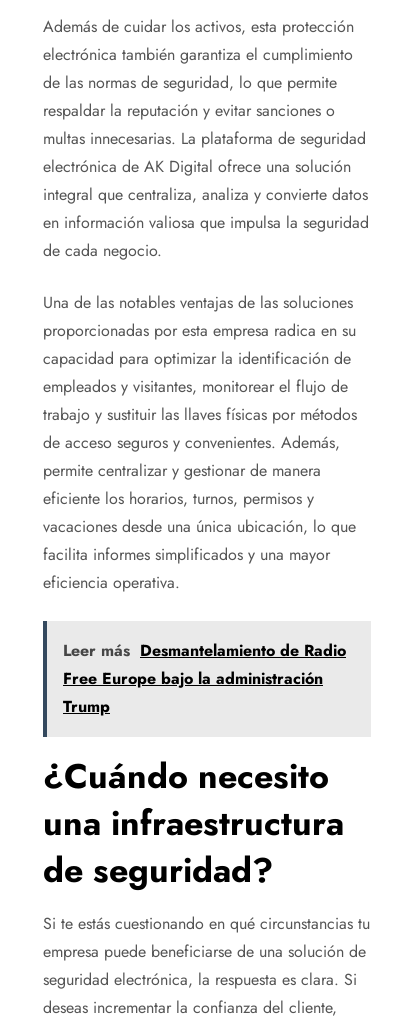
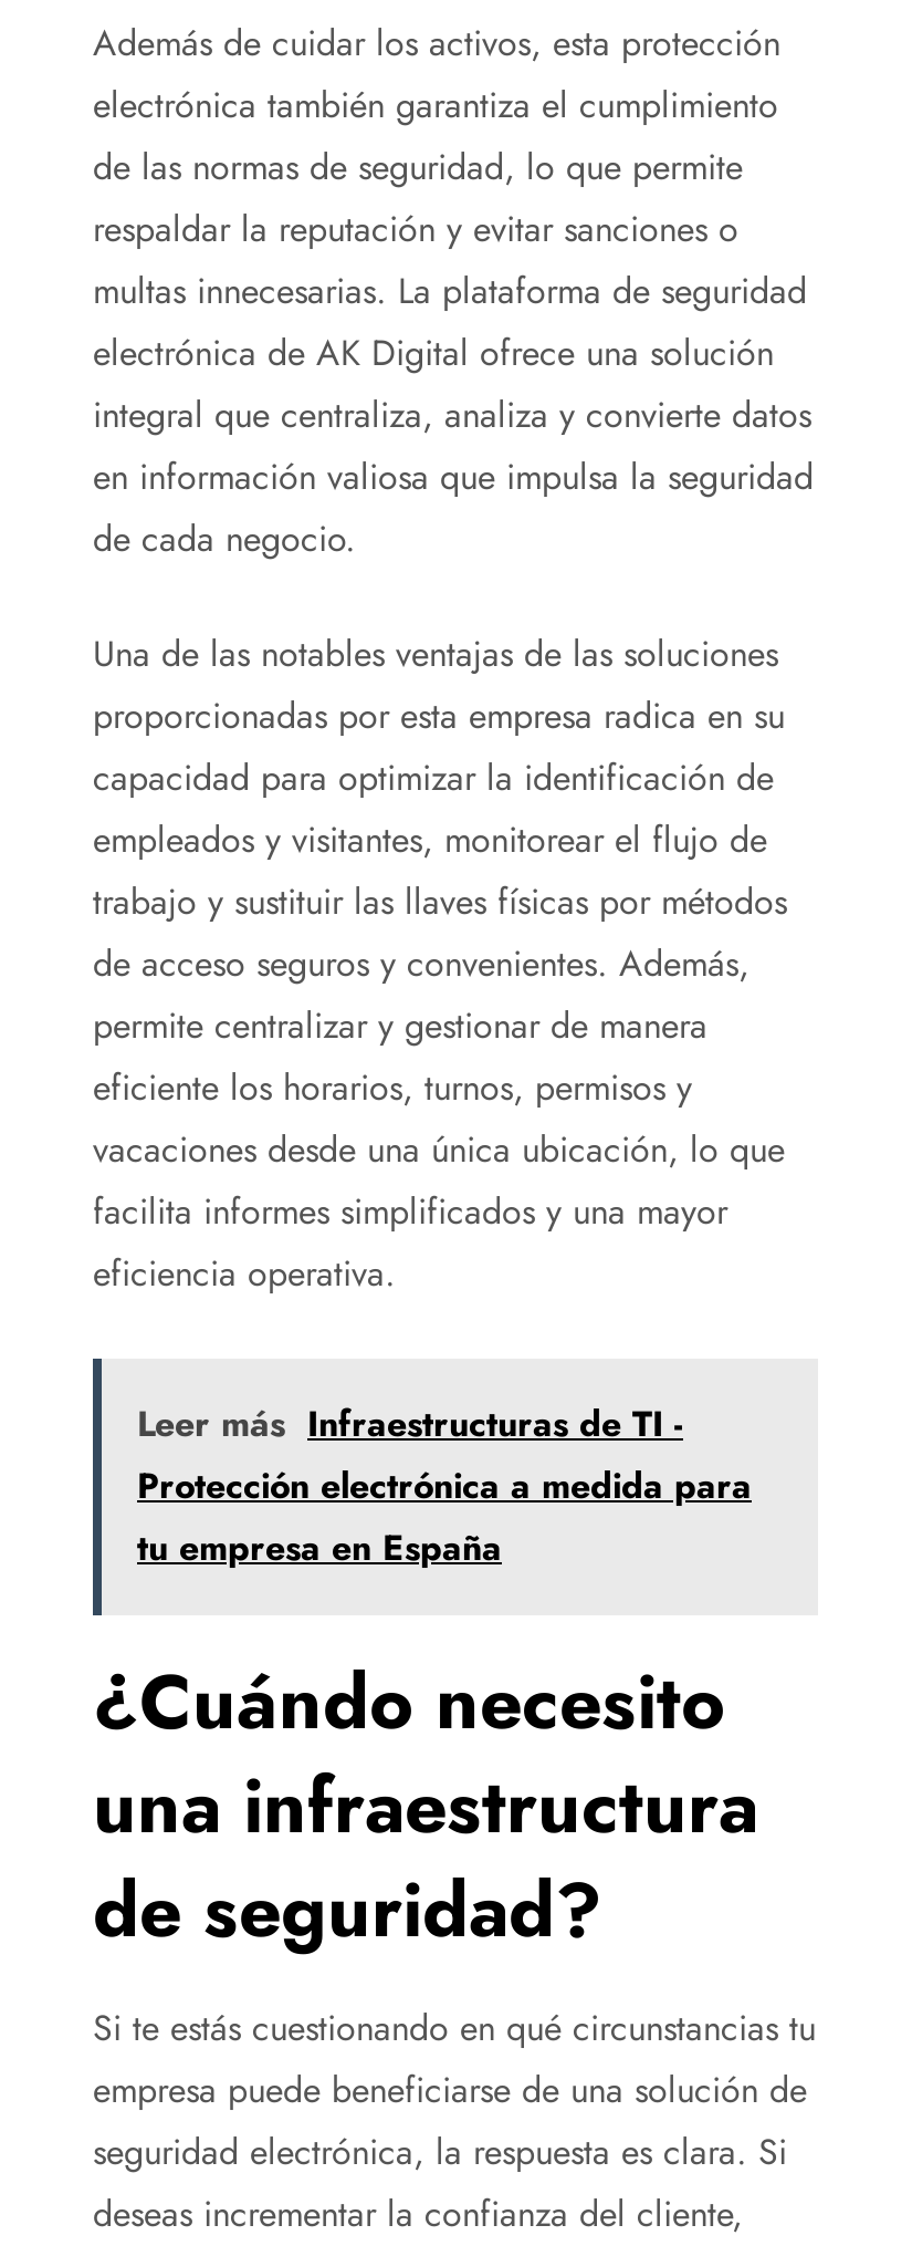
- Leer más Desmantelamiento de Radio
- Free Europe bajo la administración
- Trump
+ Leer más Infraestructuras de TI -
+ Protección electrónica a medida para
+ tu empresa en España
